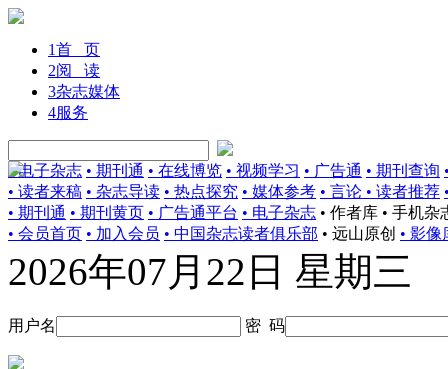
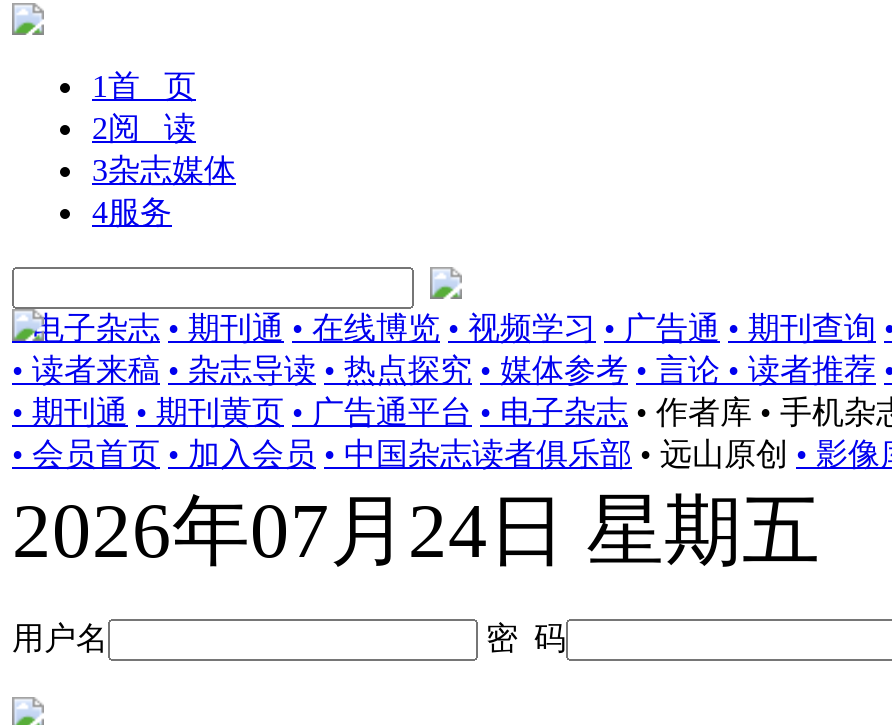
- 2026年07月22日 星期三
+ 2026年07月24日 星期五
